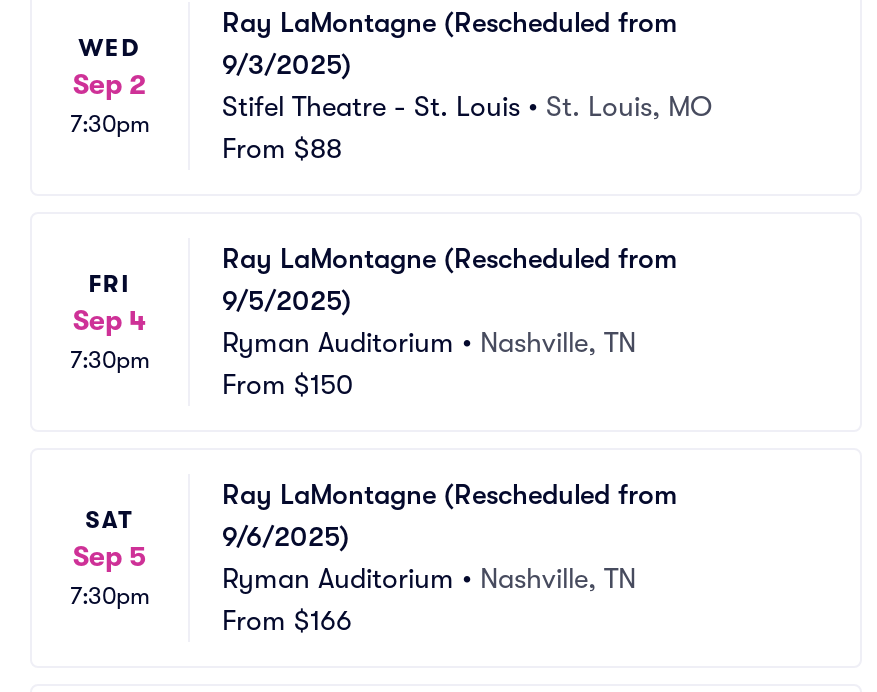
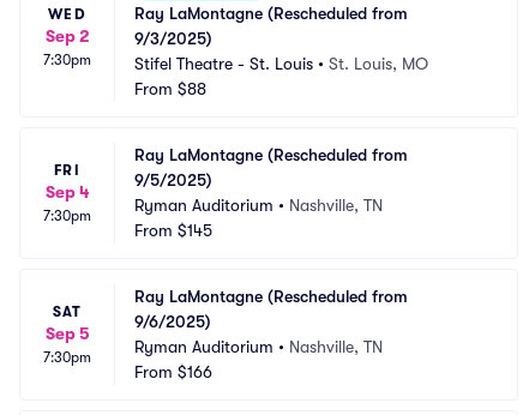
- From $150
+ From $145
